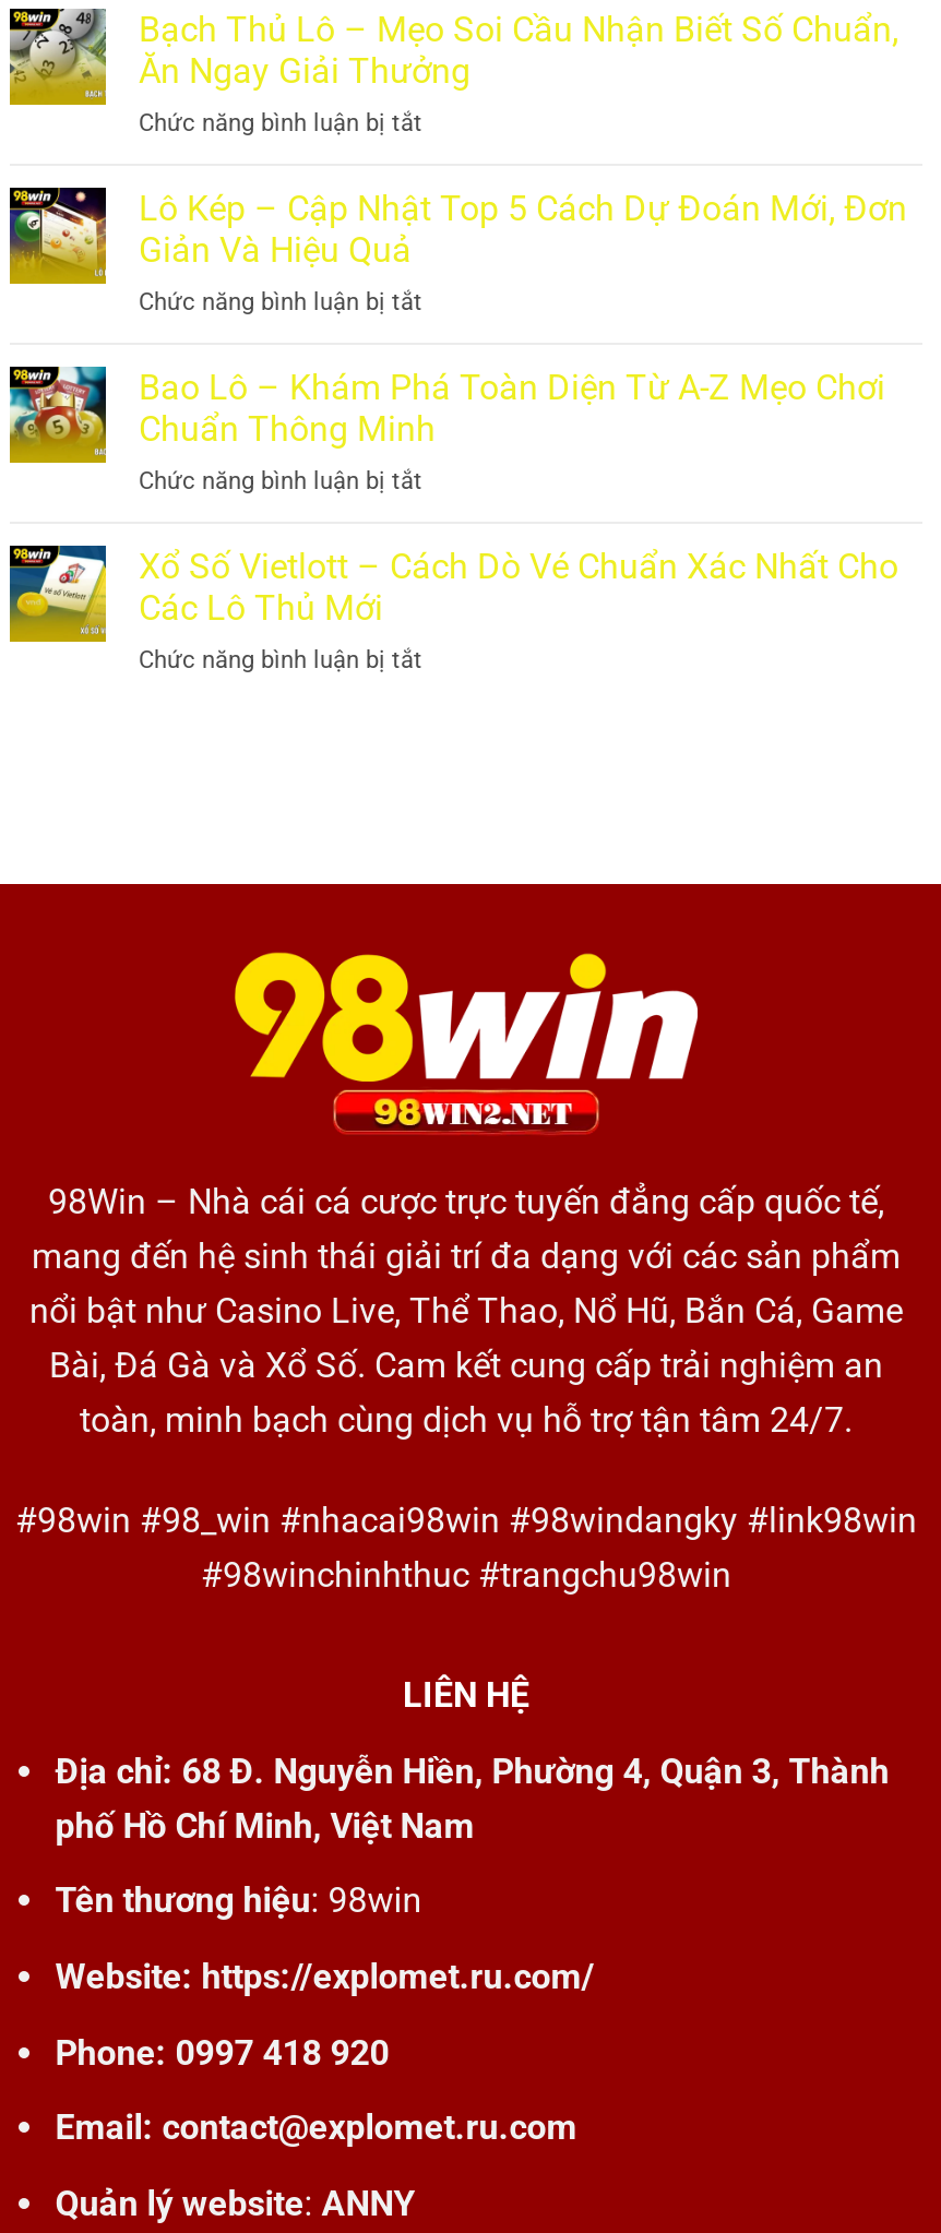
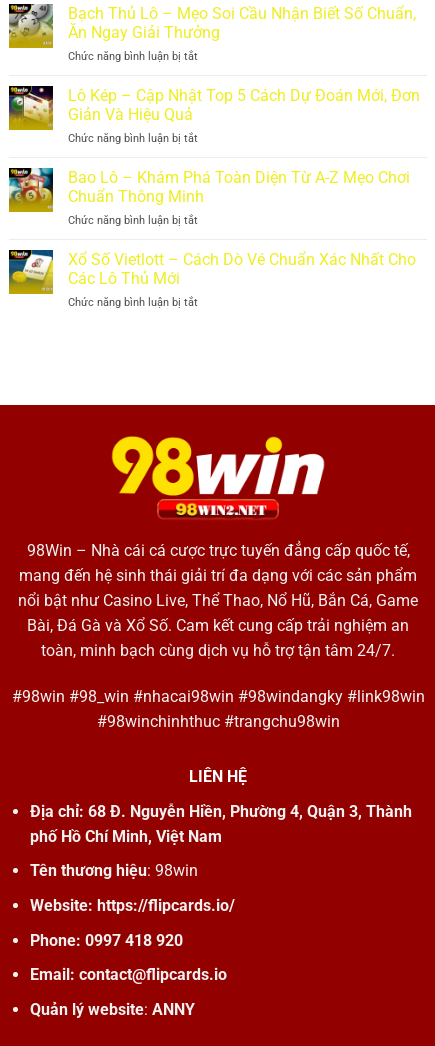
- Website: https://explomet.ru.com/
+ Website: https://flipcards.io/

- Email: contact@explomet.ru.com
+ Email: contact@flipcards.io
